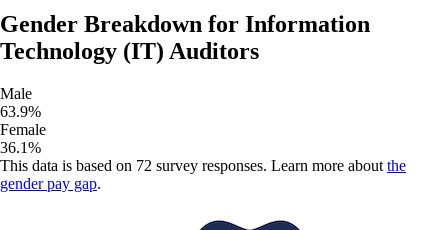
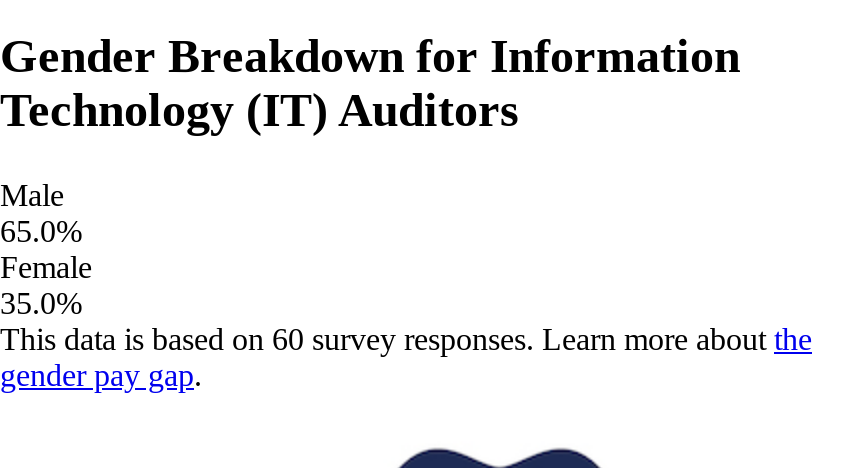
- 63.9%
+ 65.0%

- 36.1%
+ 35.0%

- This data is based on 72 survey responses. Learn more about the
+ This data is based on 60 survey responses. Learn more about the
